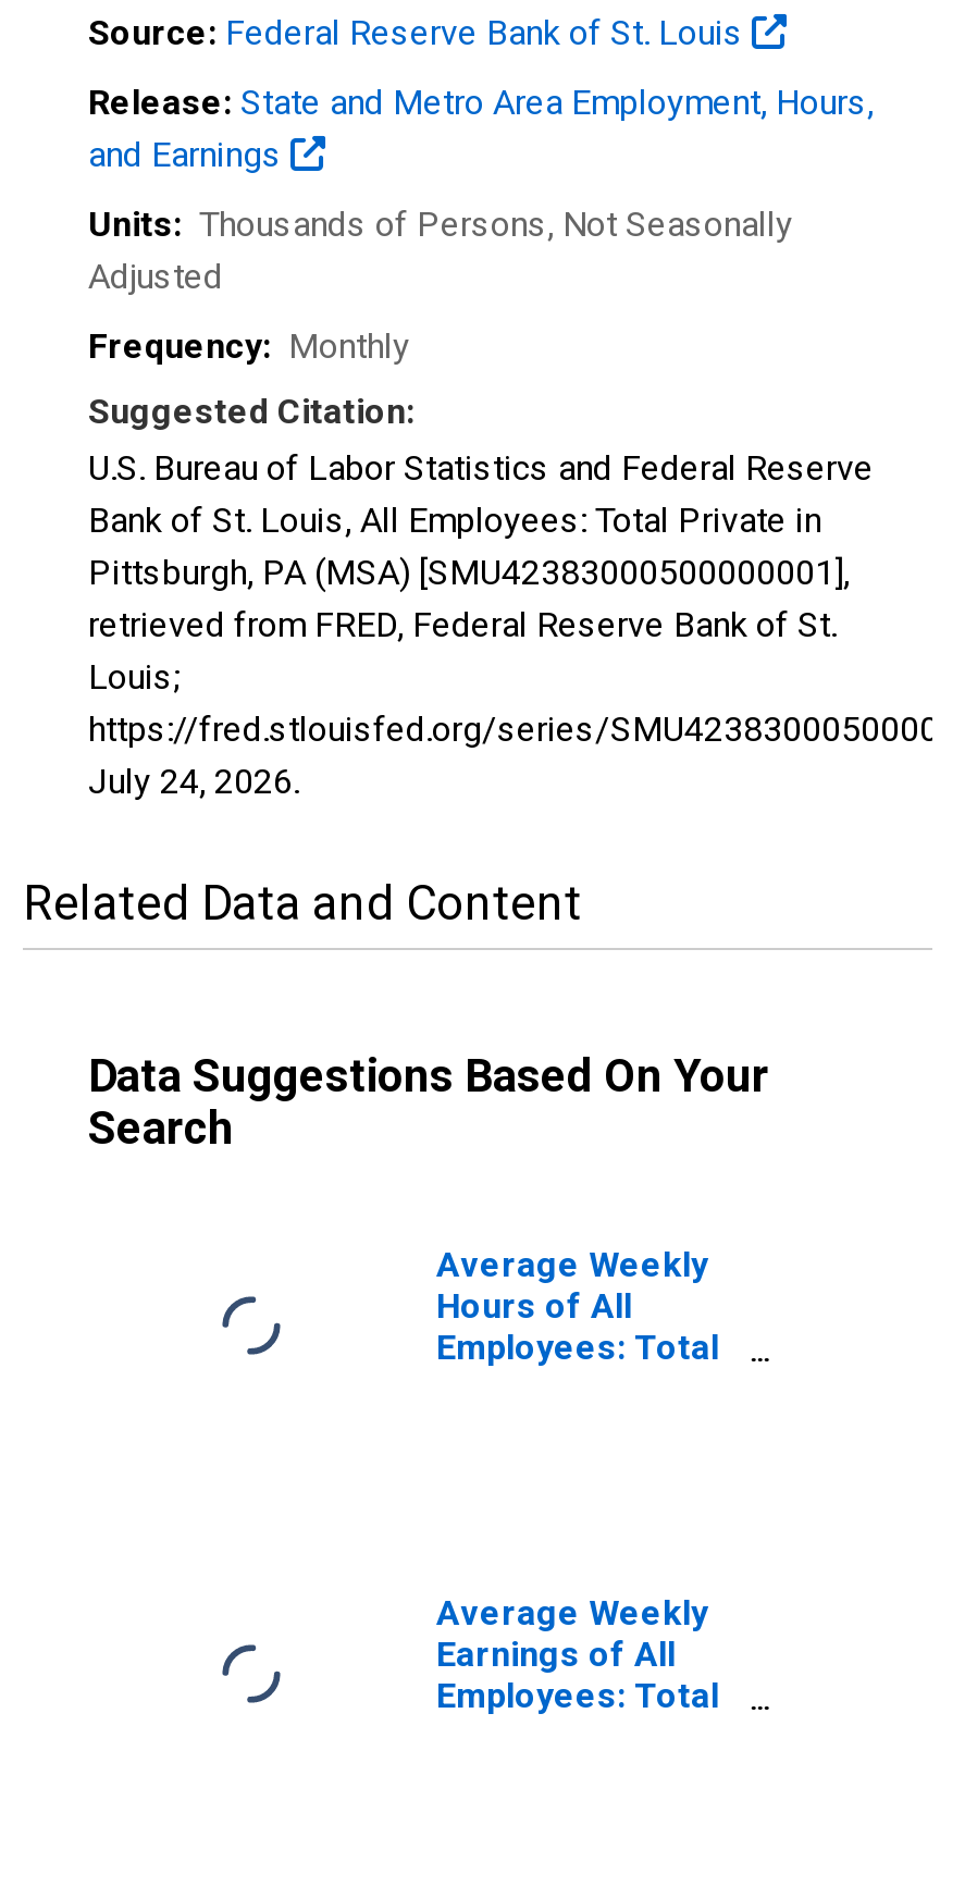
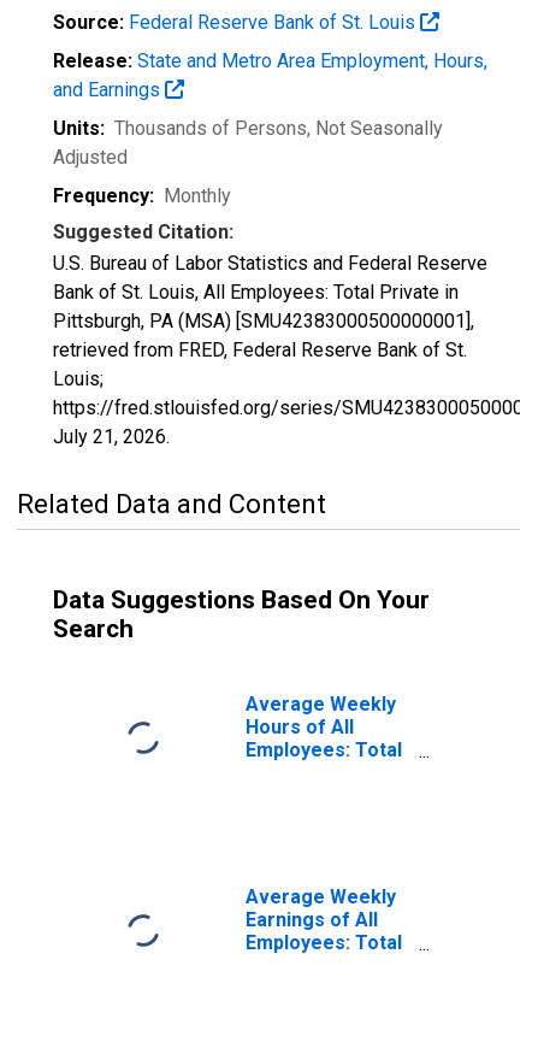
- July 24, 2026.
+ July 21, 2026.
